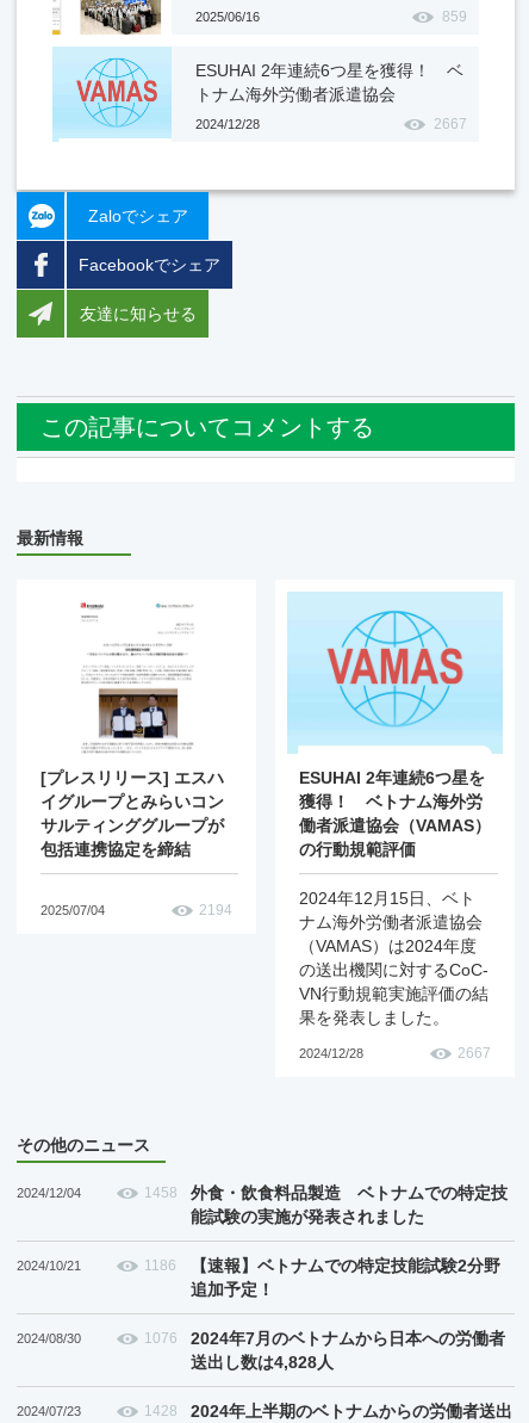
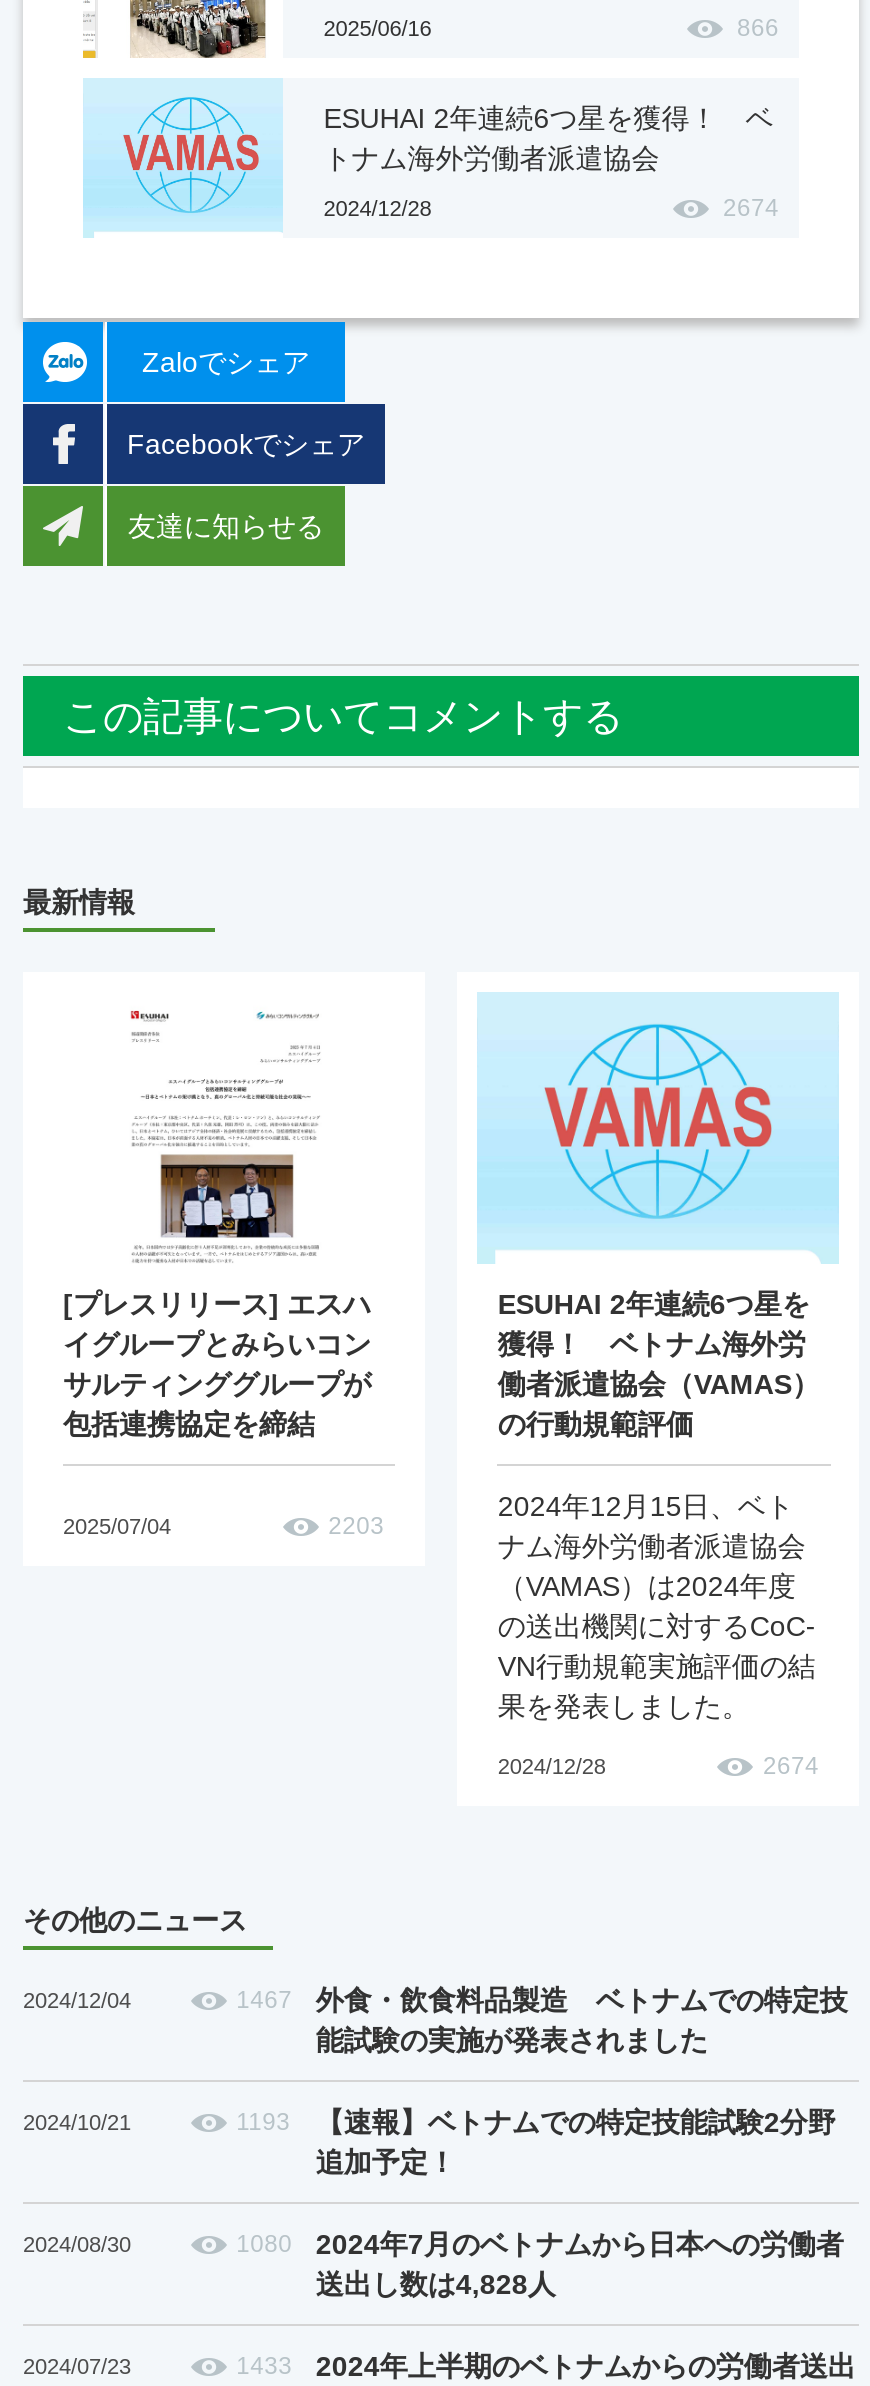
- 859
+ 866

- 2667
+ 2674

- 2194
+ 2203

- 2667
+ 2674

- 1458 外食・飲食料品製造 ベトナムでの特定技
+ 1467 外食・飲食料品製造 ベトナムでの特定技

- 1186 【速報】ベトナムでの特定技能試験2分野
+ 1193 【速報】ベトナムでの特定技能試験2分野

- 1076 2024年7月のベトナムから日本への労働者
+ 1080 2024年7月のベトナムから日本への労働者

- 1428 2024年上半期のベトナムからの労働者送出
+ 1433 2024年上半期のベトナムからの労働者送出
